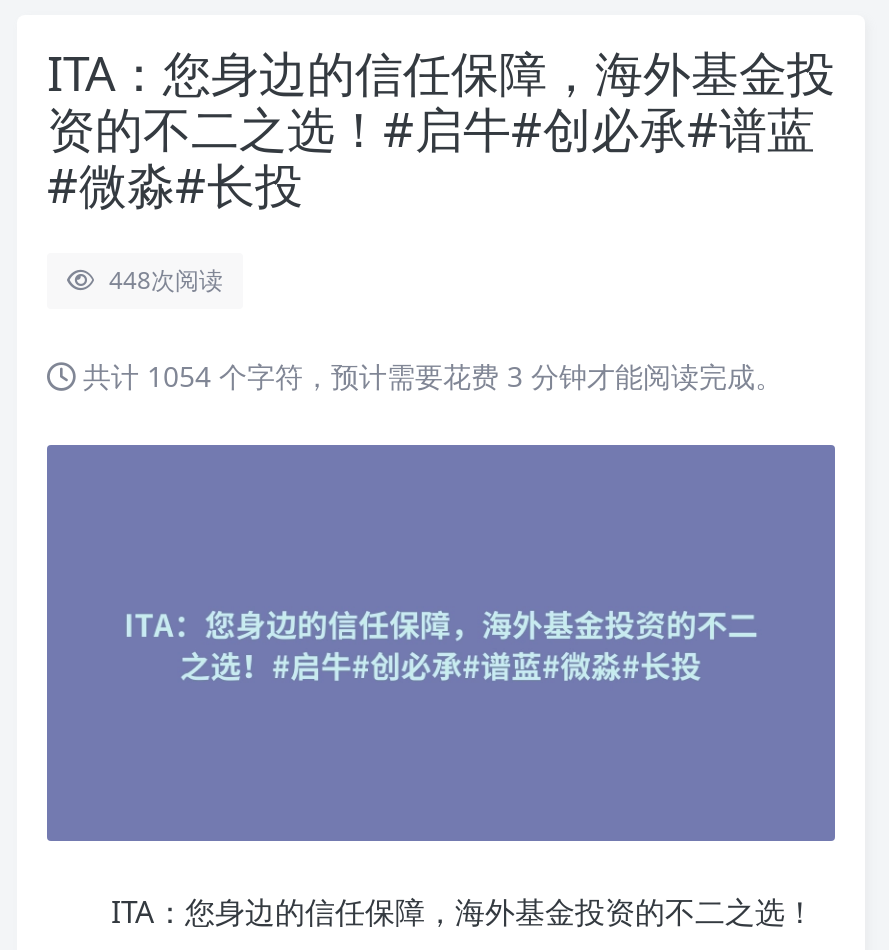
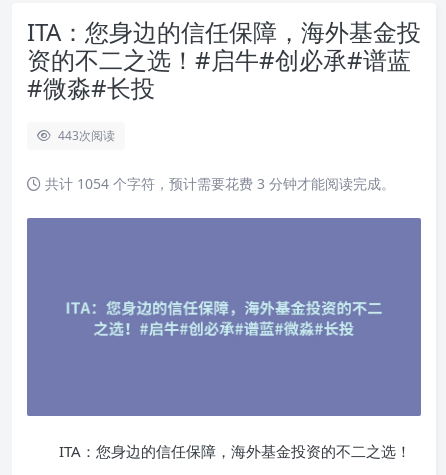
- 448次阅读
+ 443次阅读
